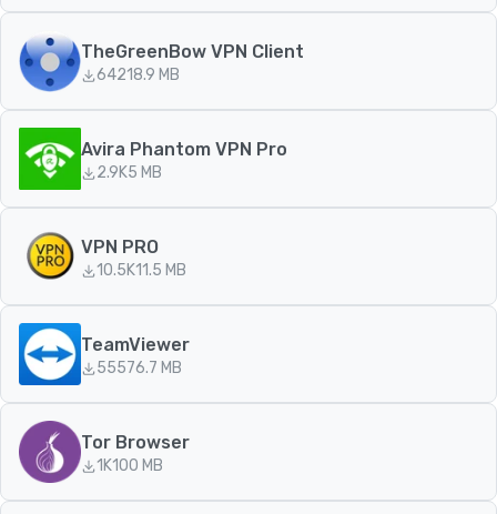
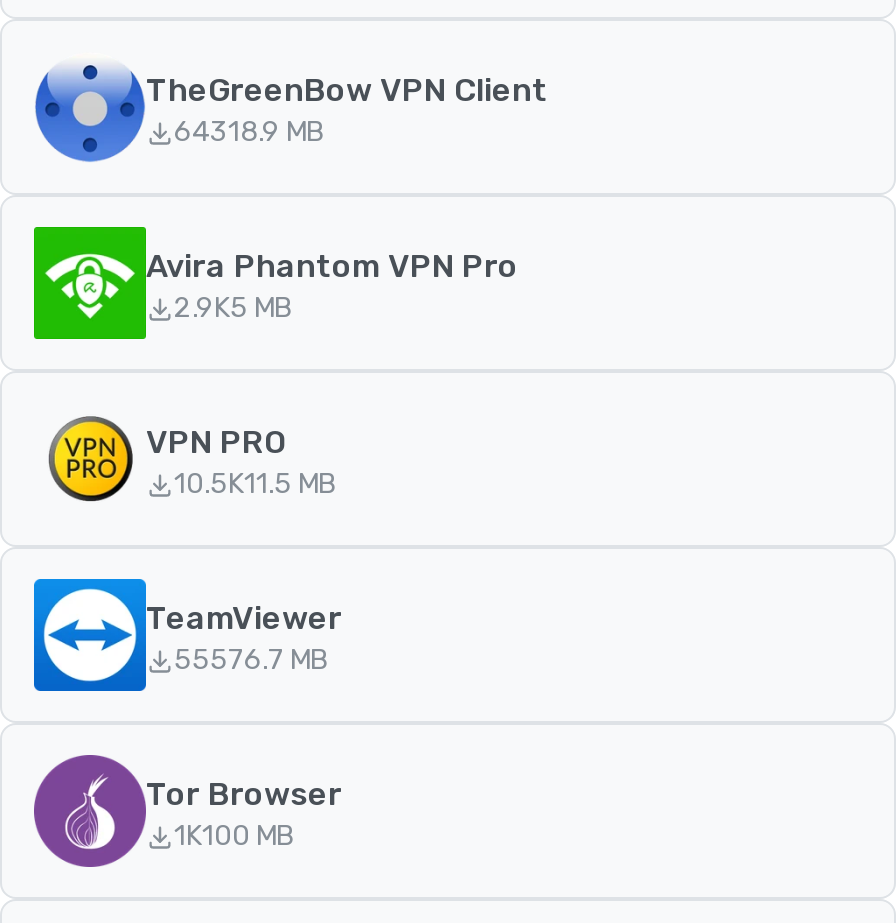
- 64218.9 MB
+ 64318.9 MB
